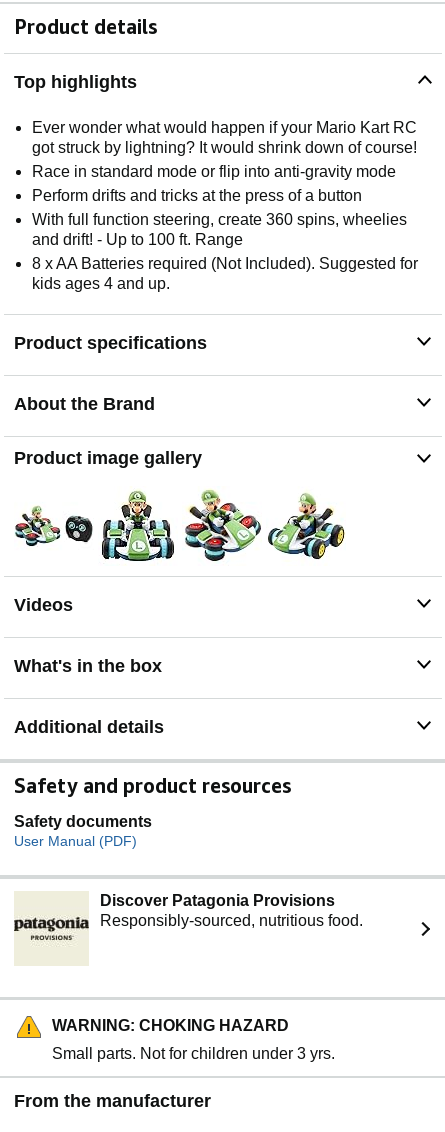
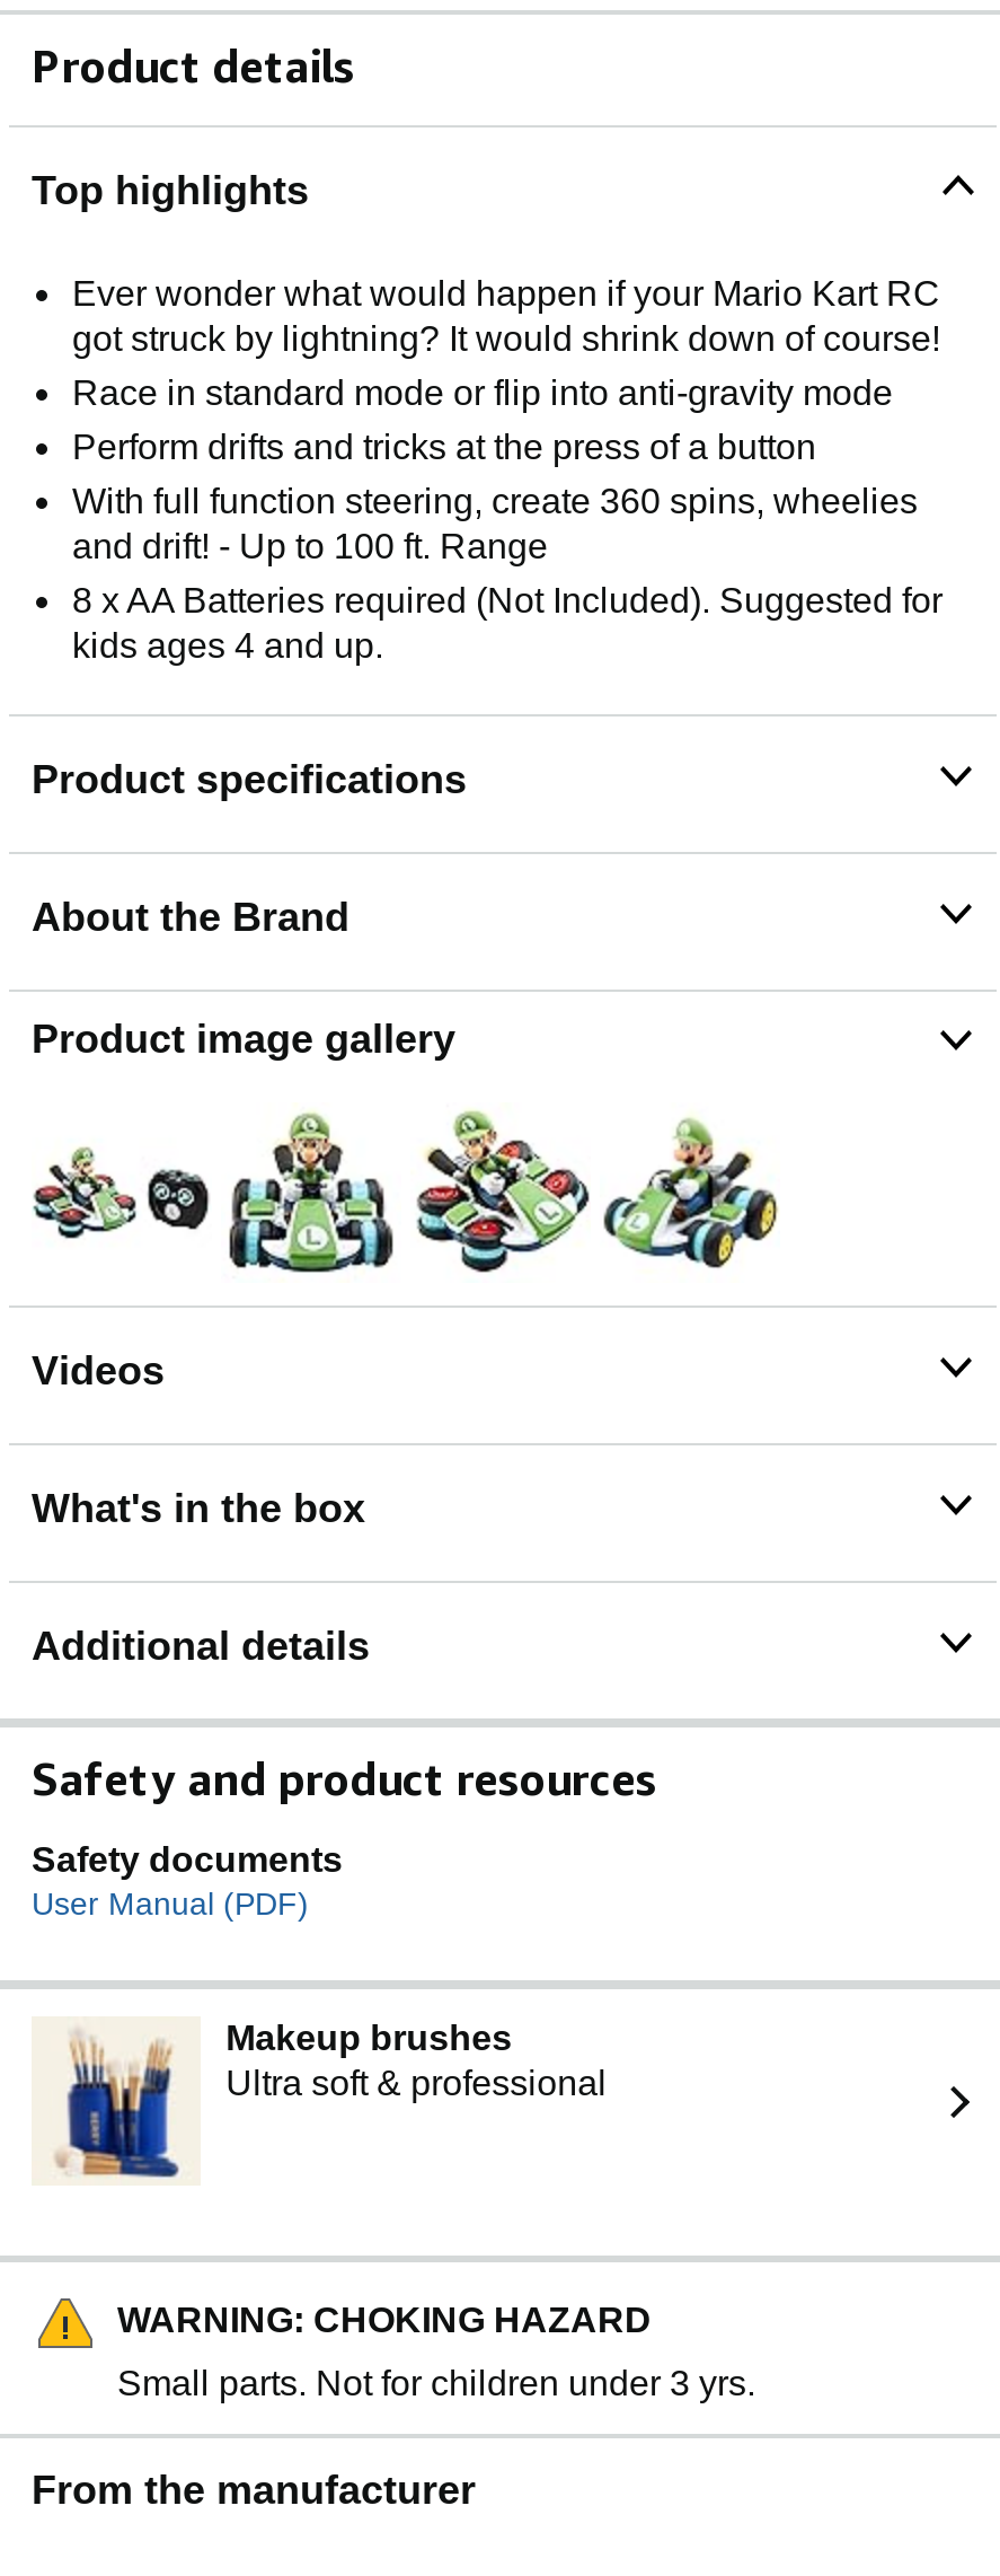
- [image]
- Discover Patagonia Provisions
- Responsibly-sourced, nutritious food.
+ [image]
+ Makeup brushes
+ Ultra soft & professional
